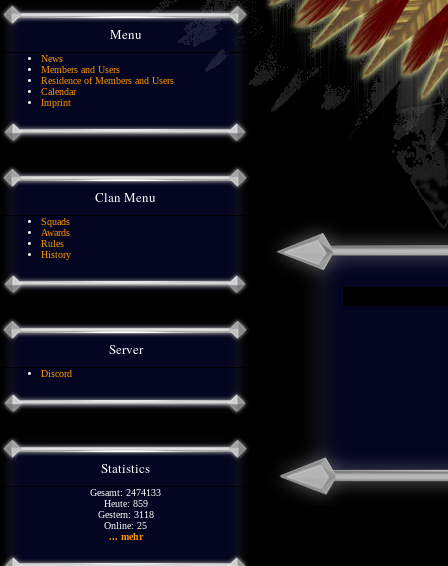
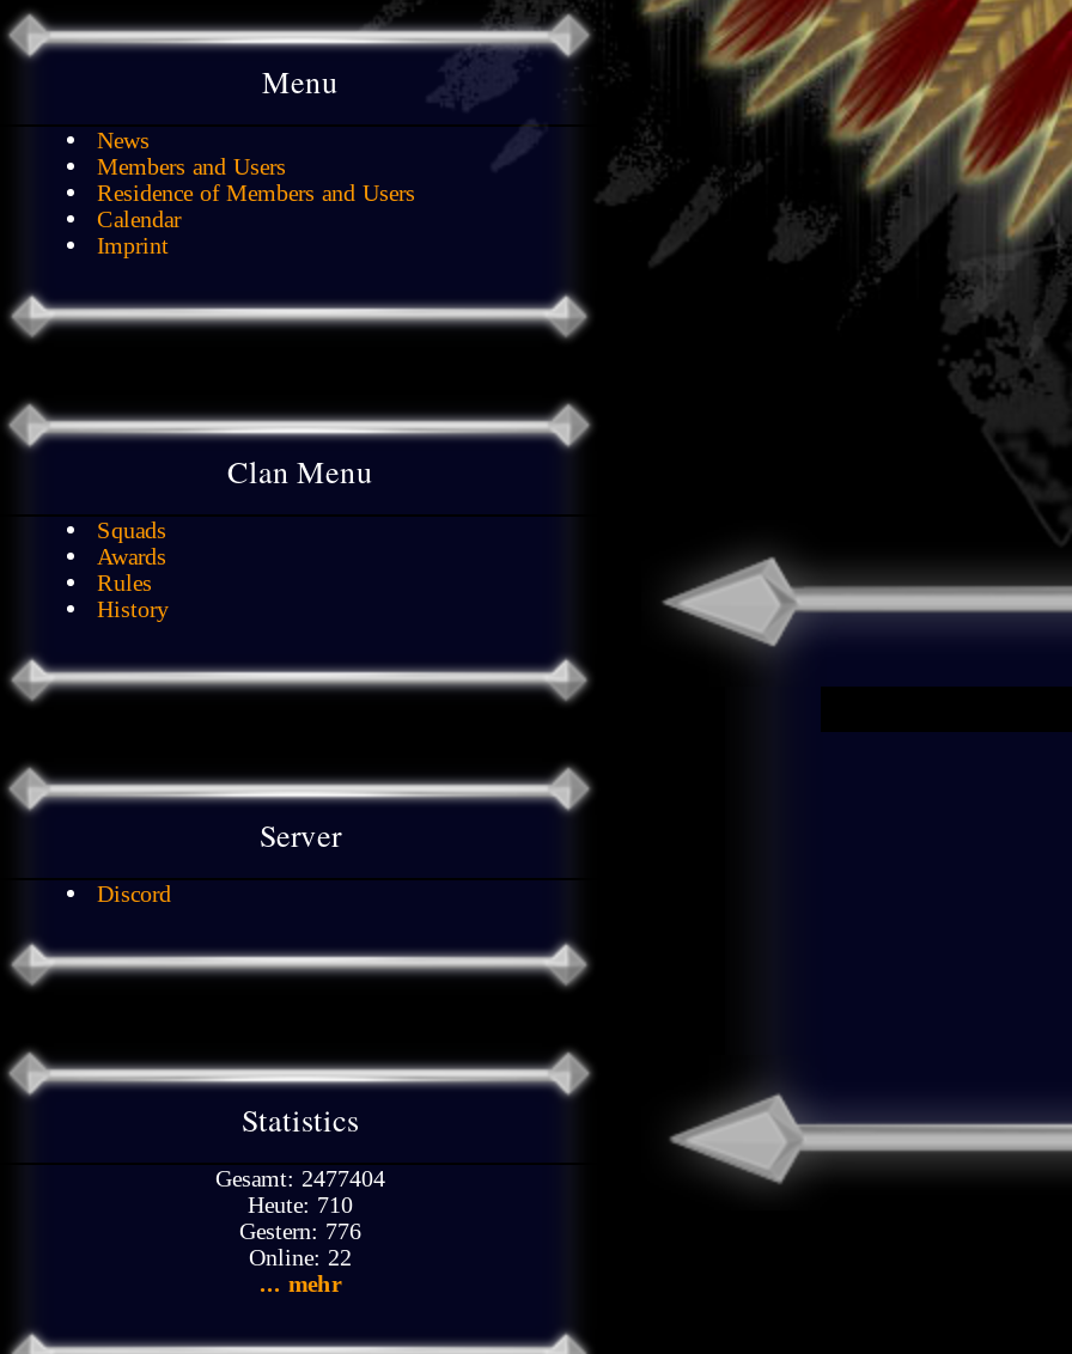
- Gesamt: 2474133
+ Gesamt: 2477404

- Heute: 859
+ Heute: 710

- Gestern: 3118
+ Gestern: 776

- Online: 25
+ Online: 22
